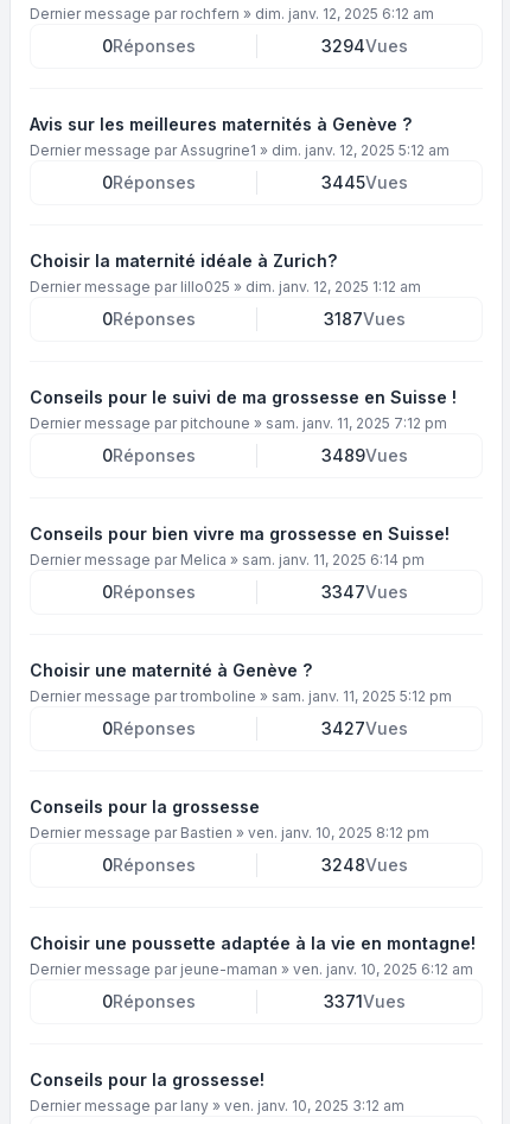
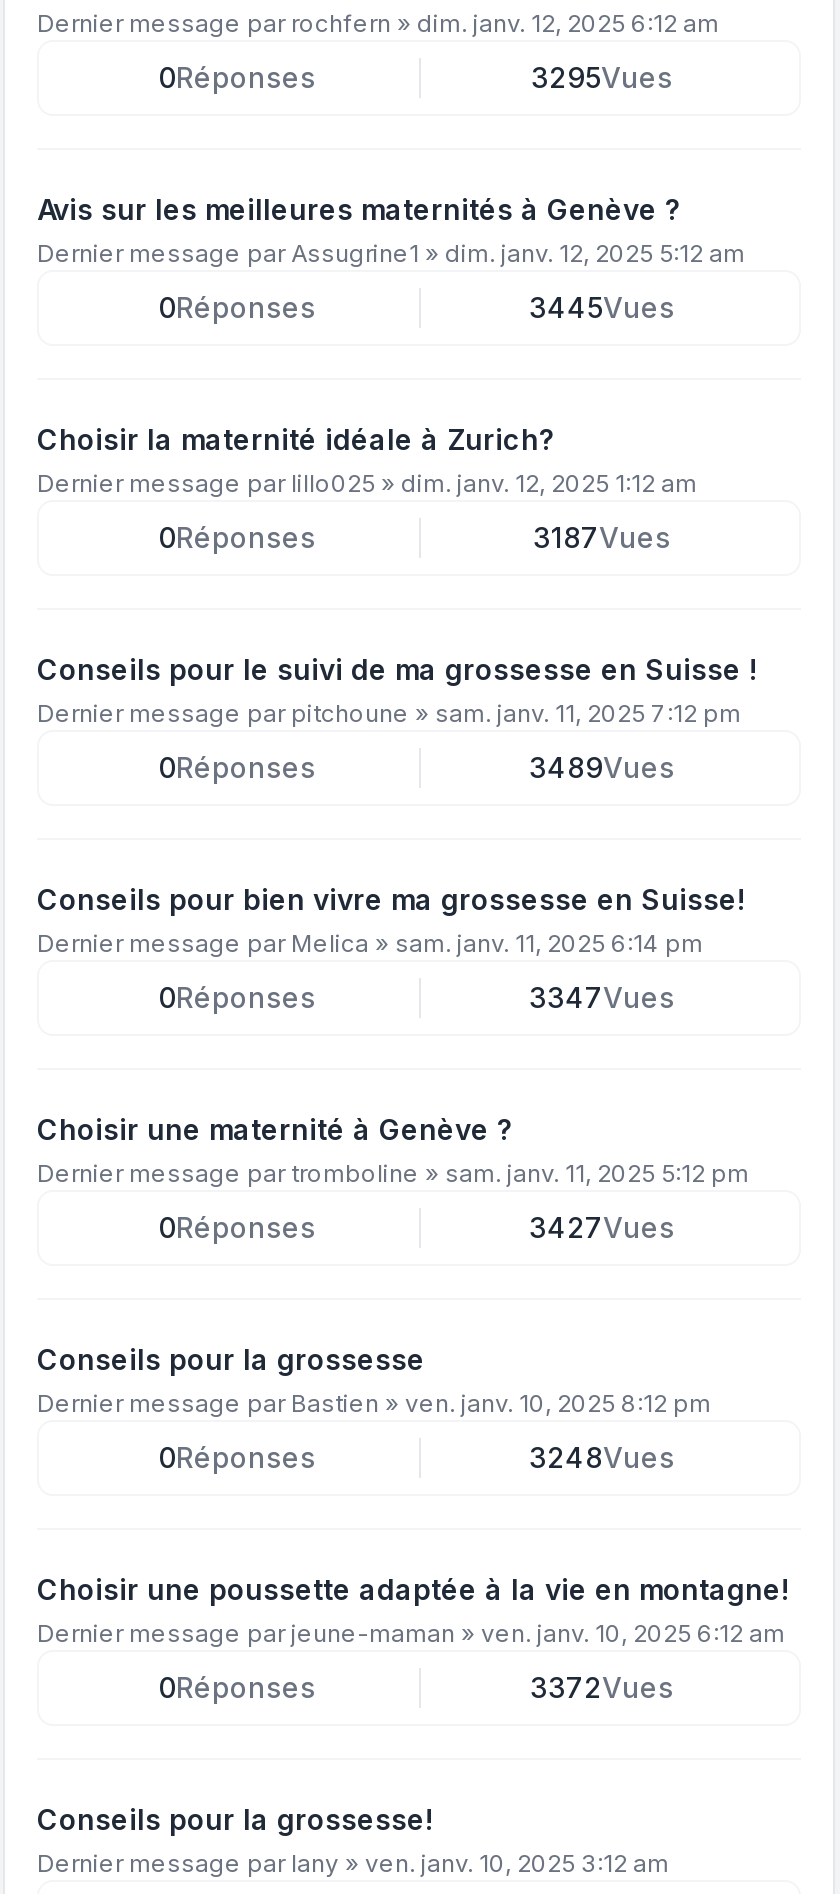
- 3294Vues
+ 3295Vues

- 3371Vues
+ 3372Vues
